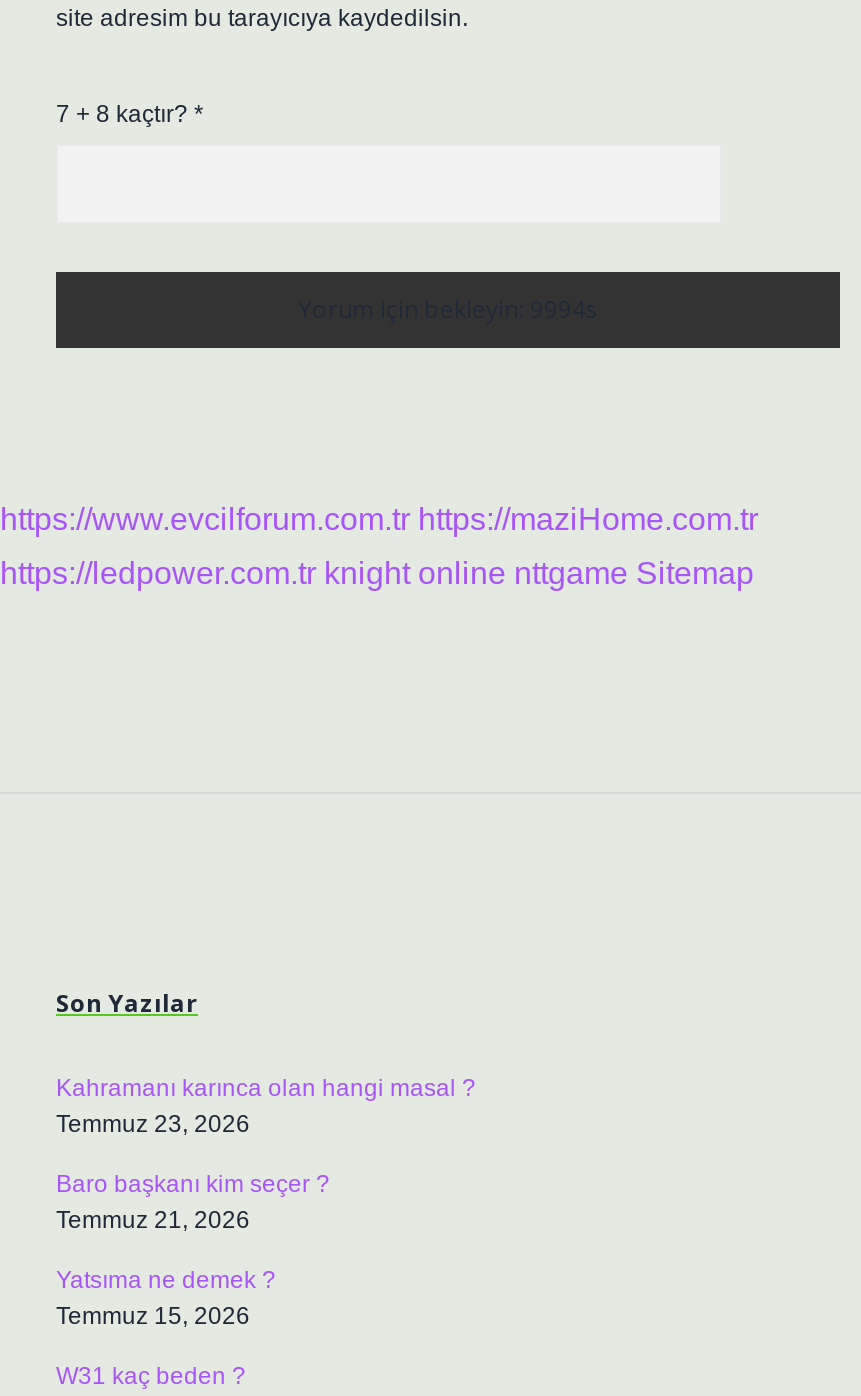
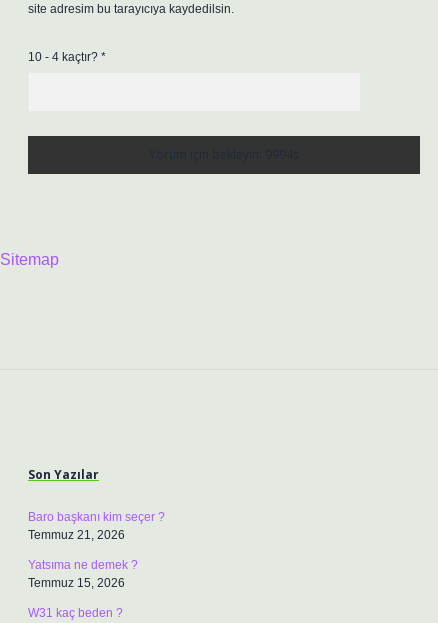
- 7 + 8 kaçtır? *
+ 10 - 4 kaçtır? *

- https://www.evcilforum.com.tr https://maziHome.com.tr
- https://ledpower.com.tr knight online nttgame Sitemap
+ Sitemap

- Kahramanı karınca olan hangi masal ?
- Temmuz 23, 2026
